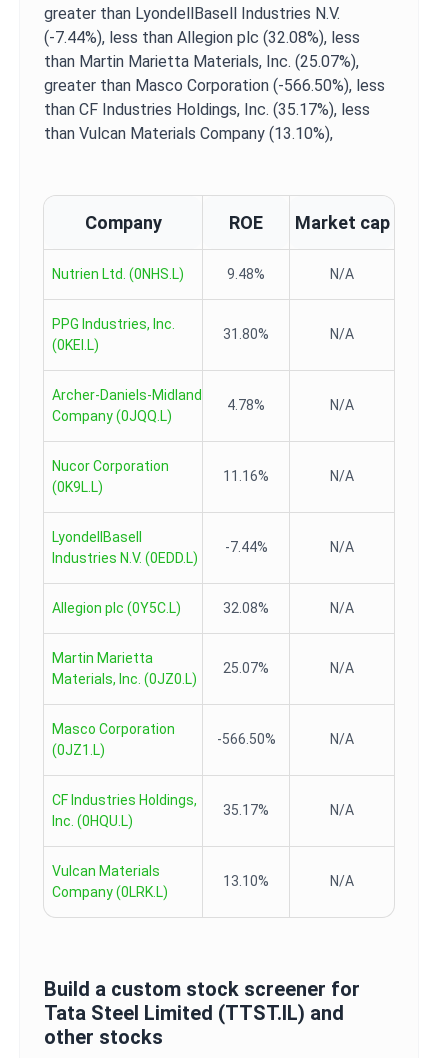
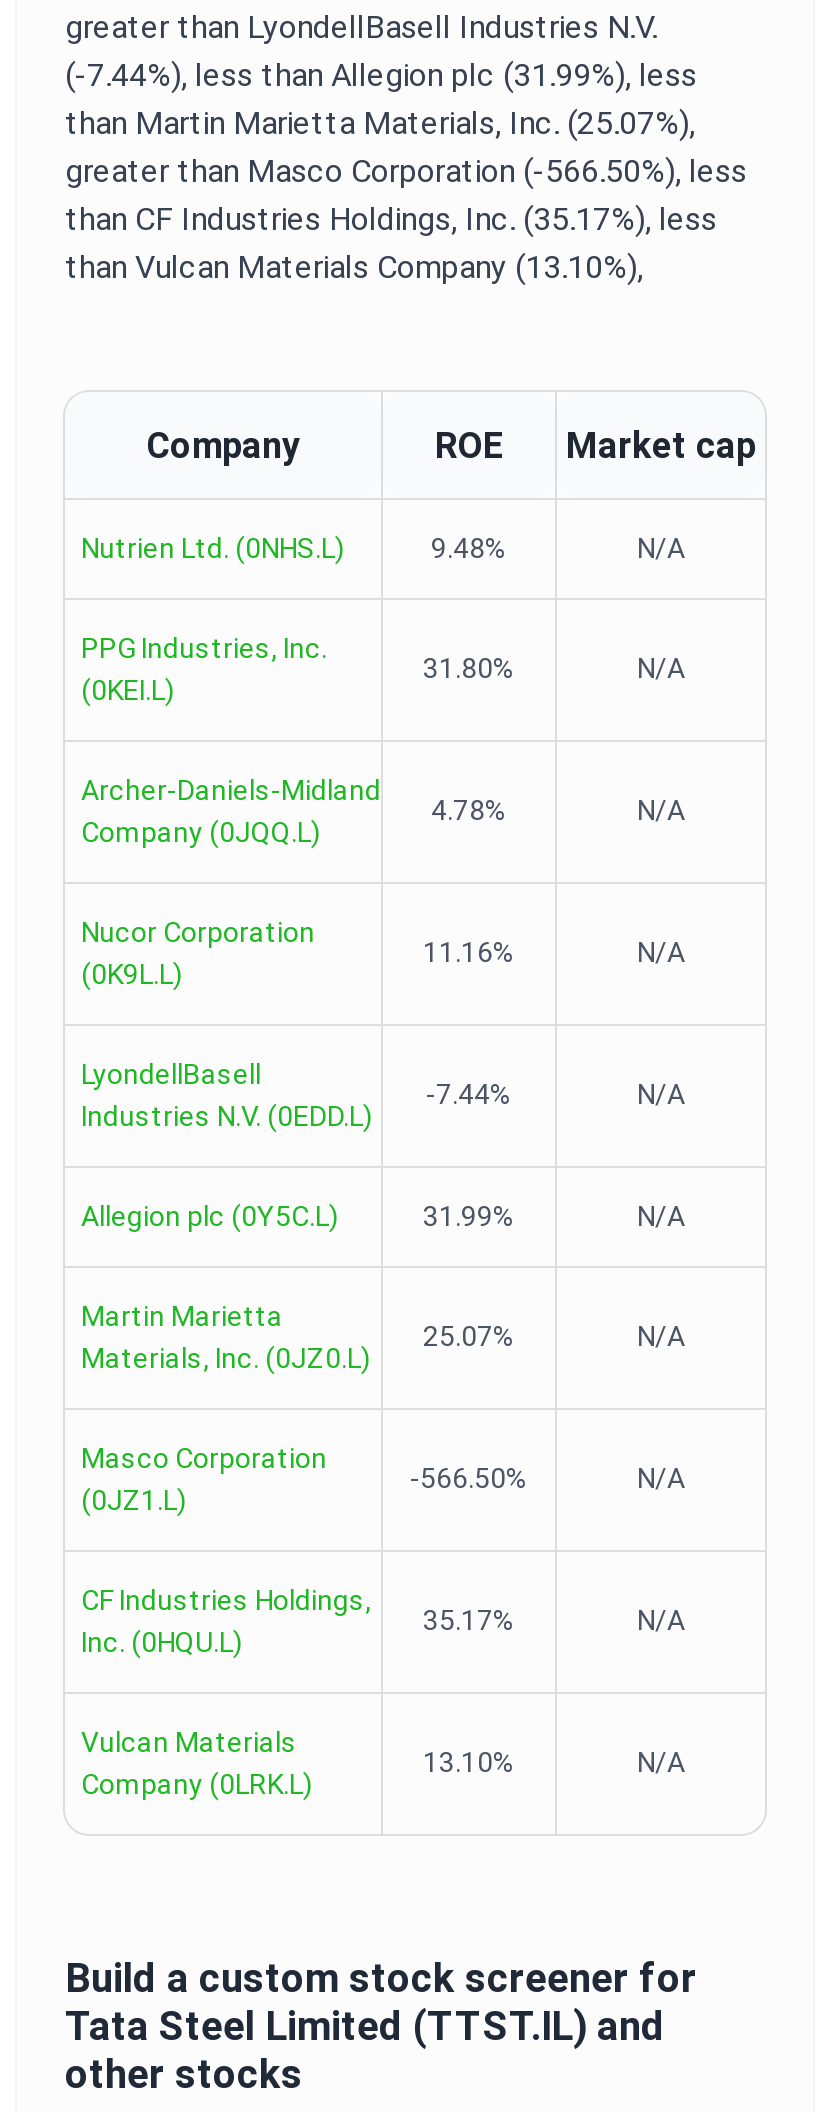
- (-7.44%), less than Allegion plc (32.08%), less
+ (-7.44%), less than Allegion plc (31.99%), less

- 32.08%
+ 31.99%
